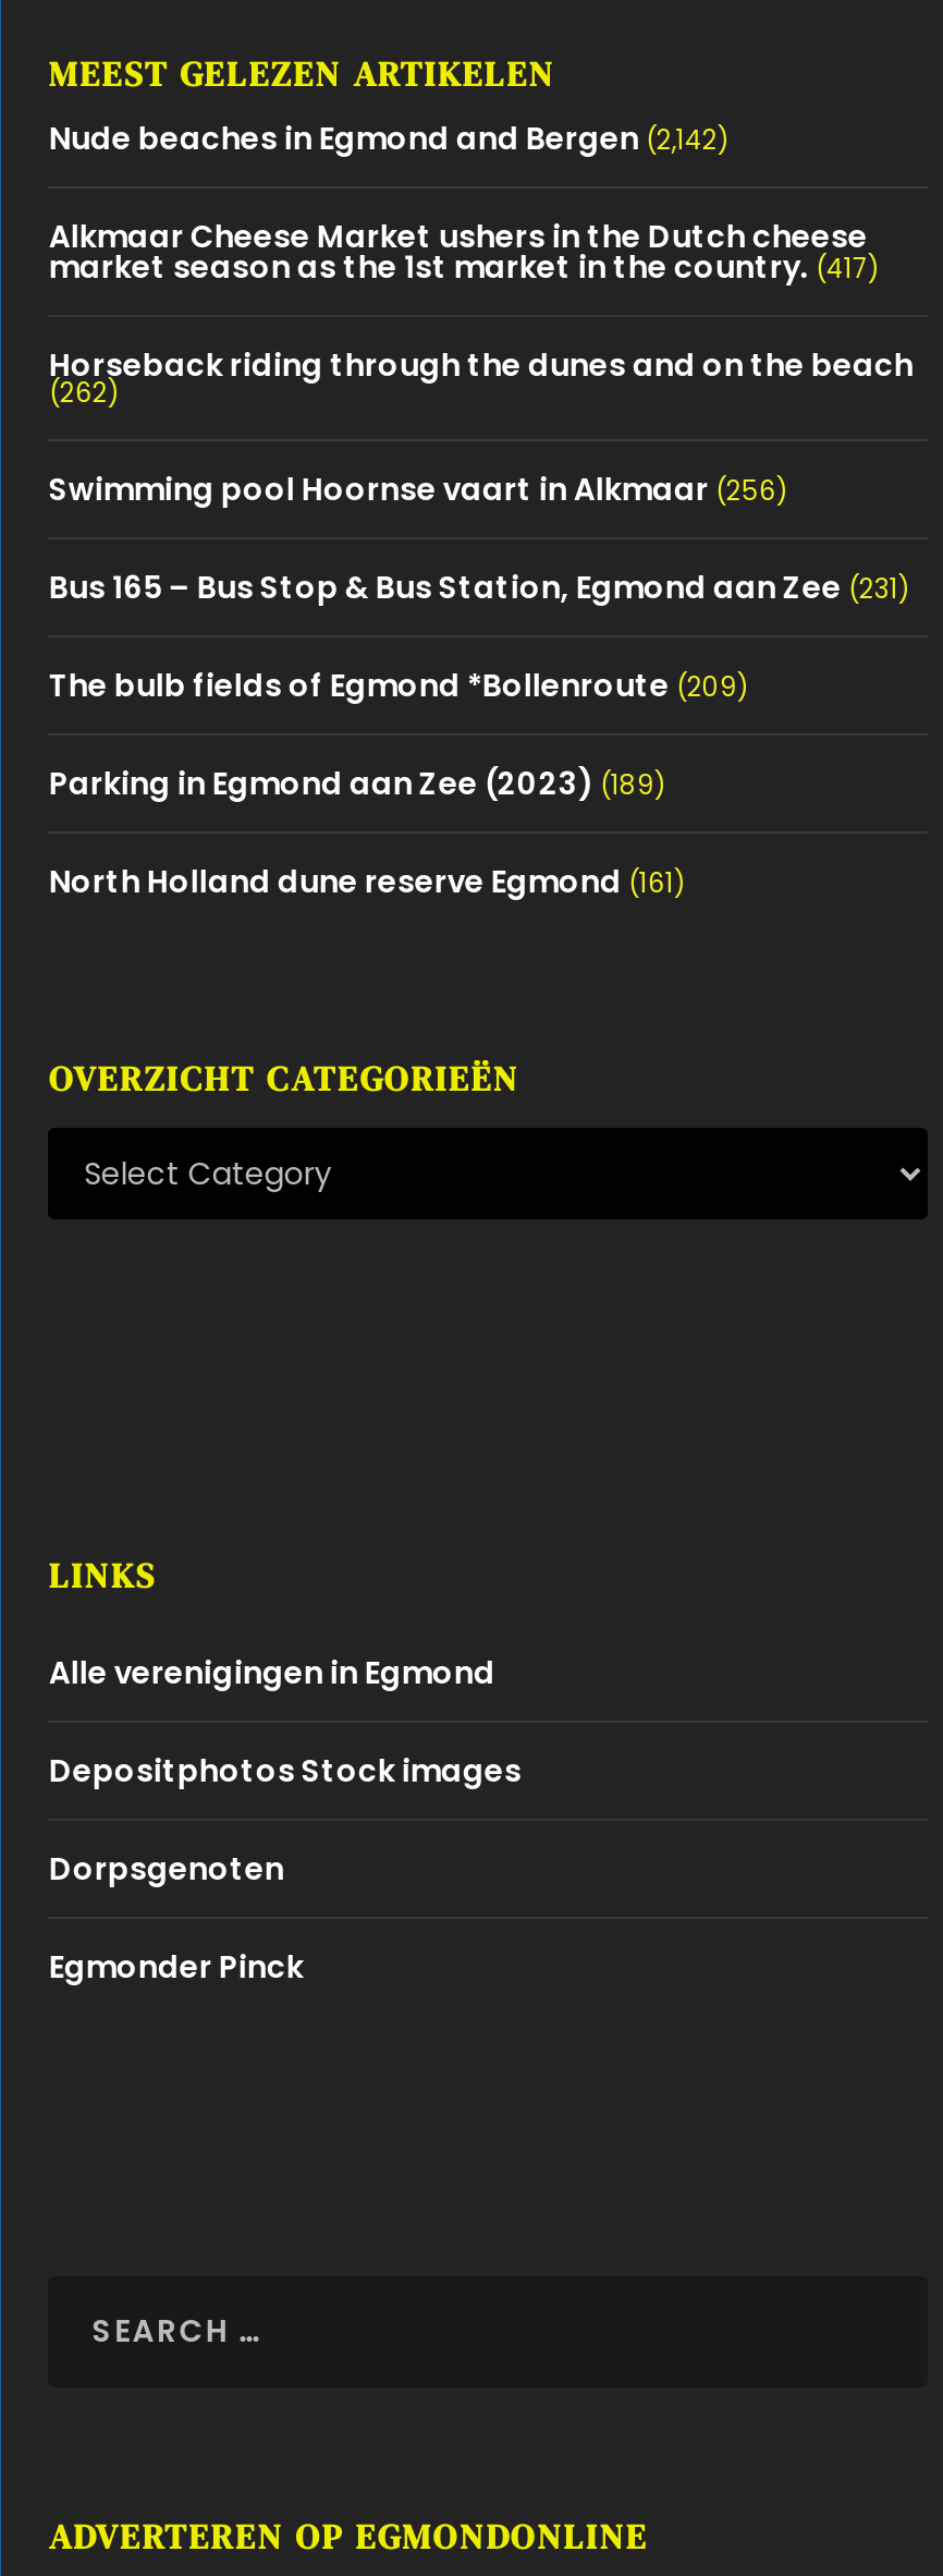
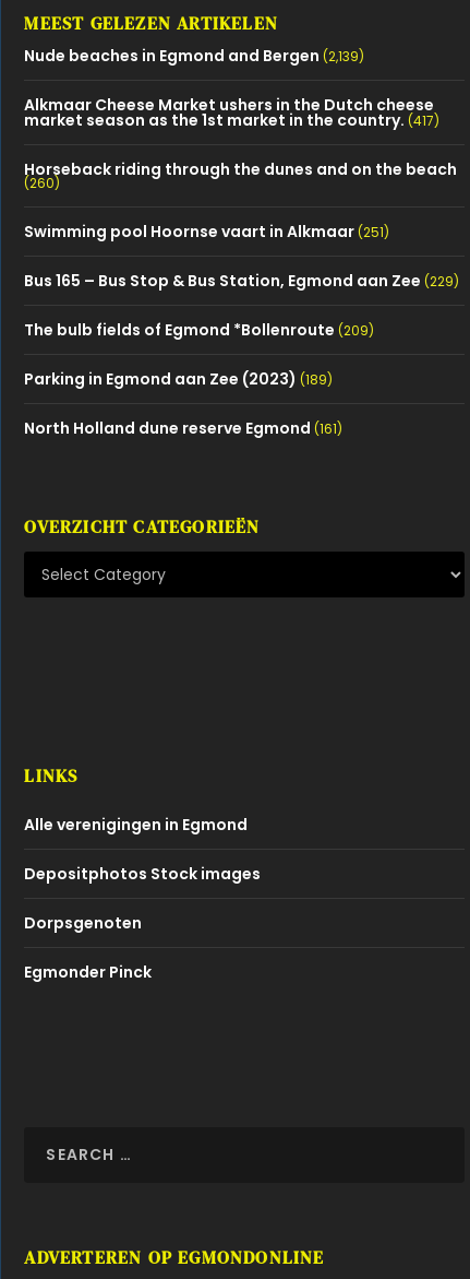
- Nude beaches in Egmond and Bergen (2,142)
+ Nude beaches in Egmond and Bergen (2,139)

- (262)
+ (260)

- Swimming pool Hoornse vaart in Alkmaar (256)
+ Swimming pool Hoornse vaart in Alkmaar (251)

- Bus 165 – Bus Stop & Bus Station, Egmond aan Zee (231)
+ Bus 165 – Bus Stop & Bus Station, Egmond aan Zee (229)
